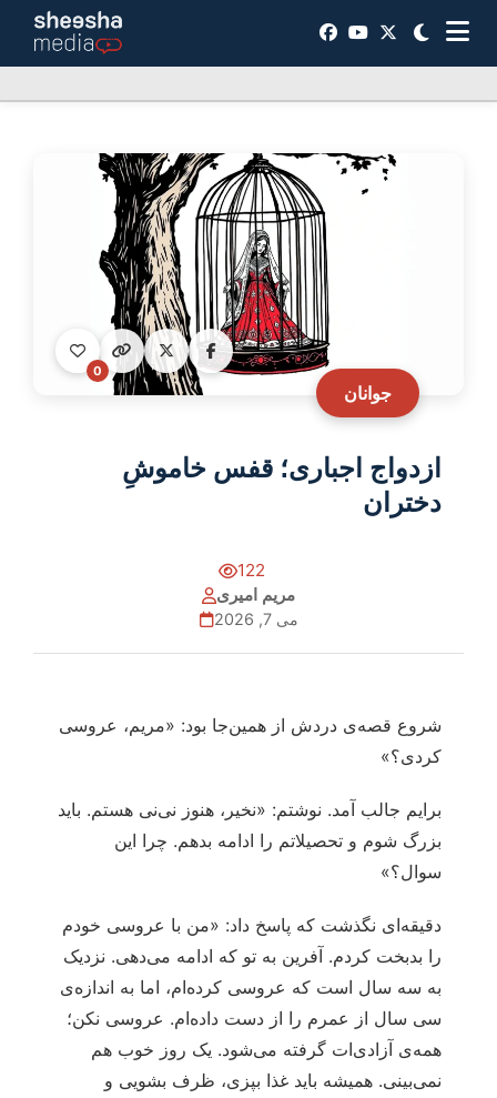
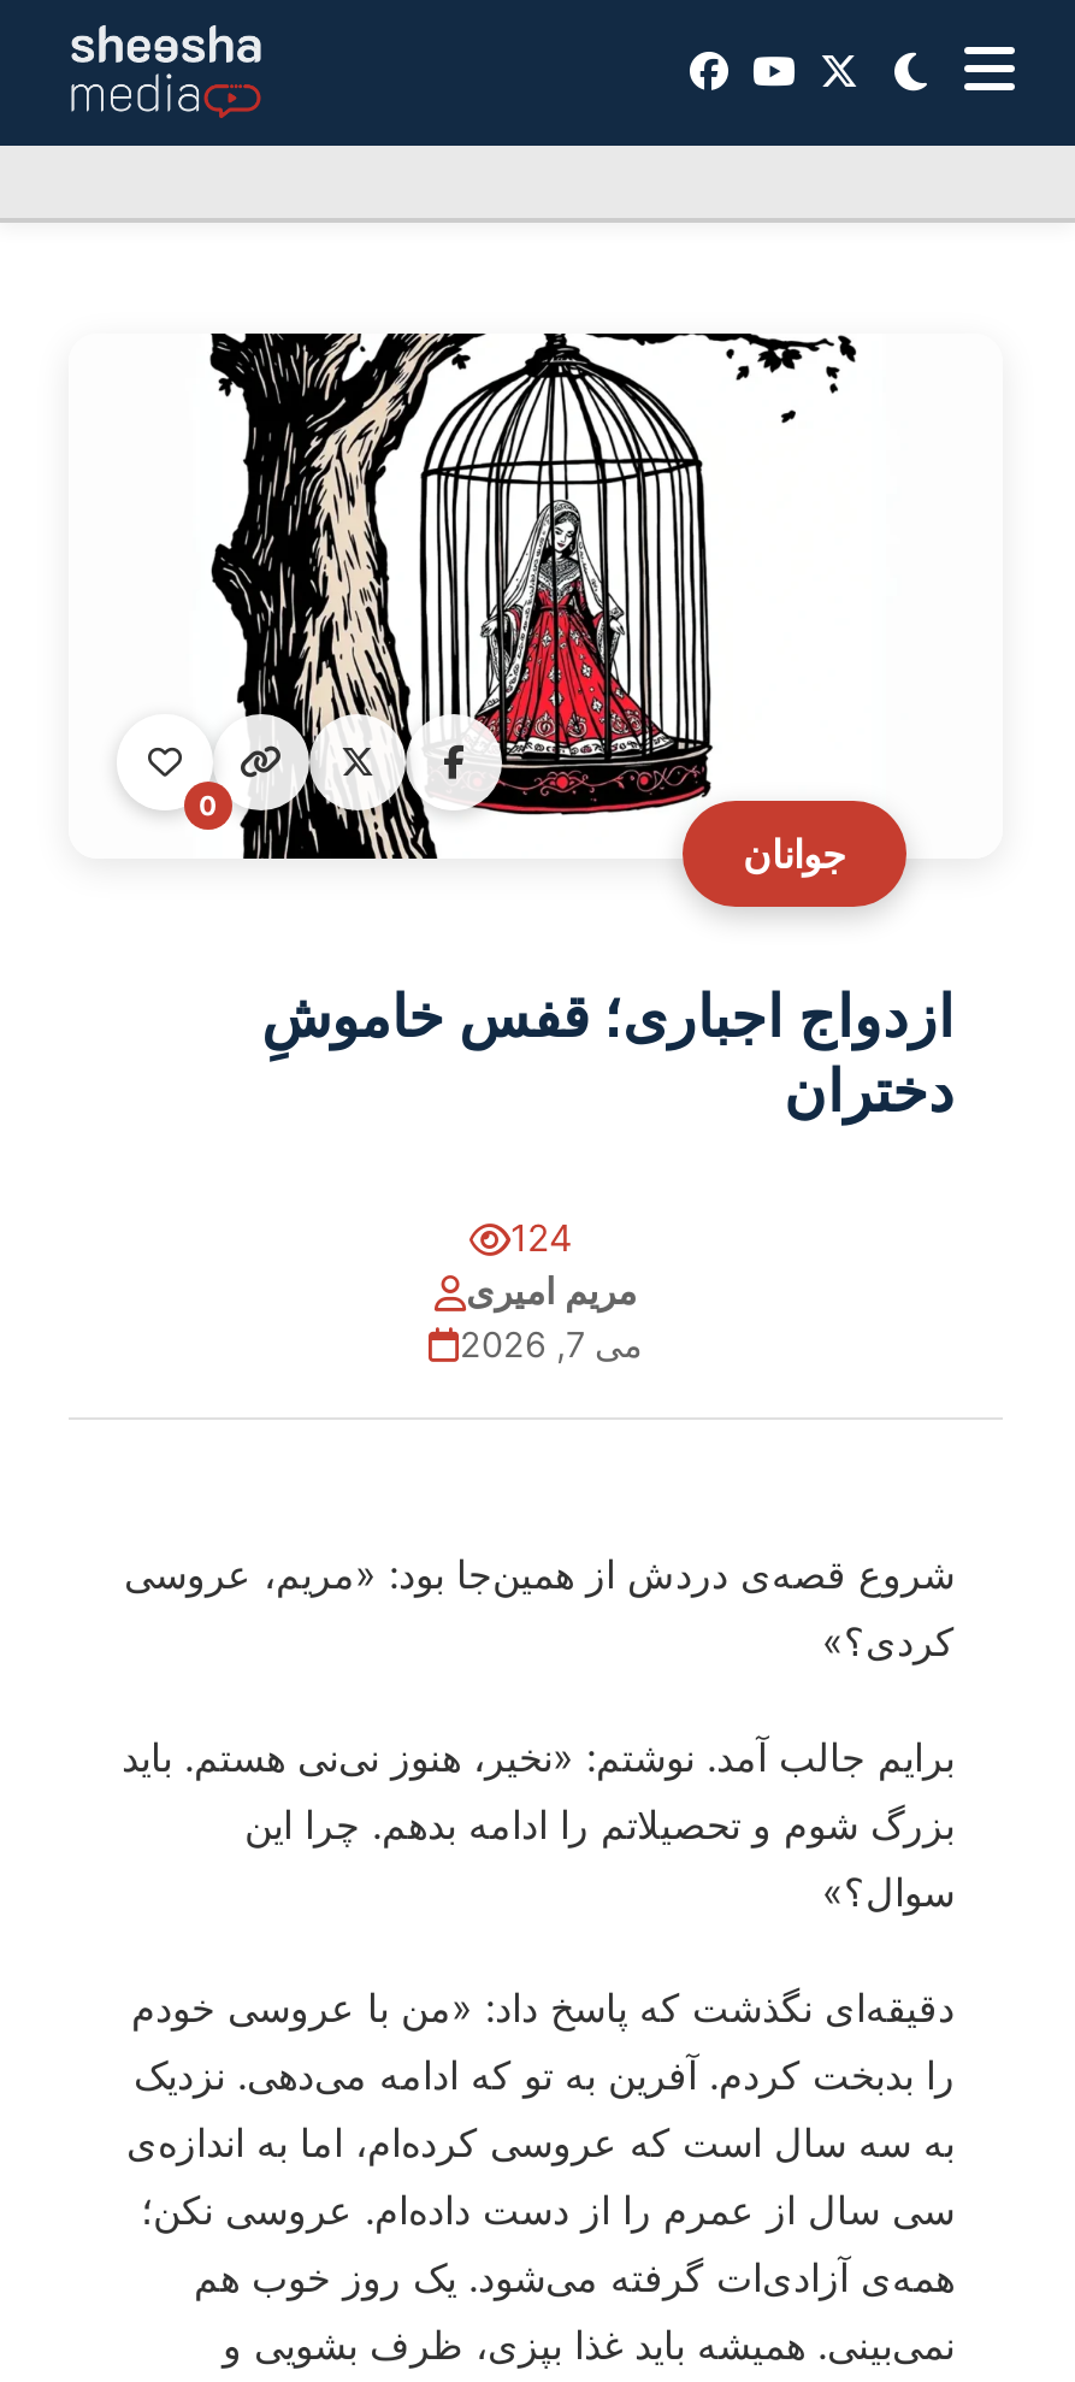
- 122
+ 124
